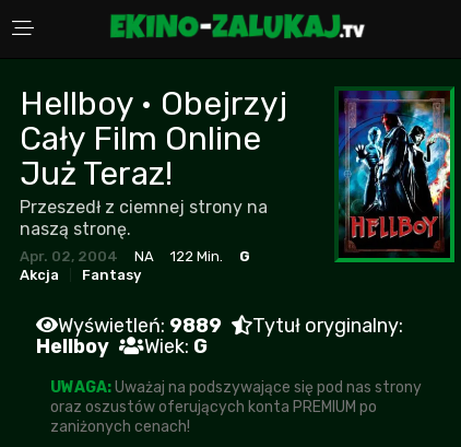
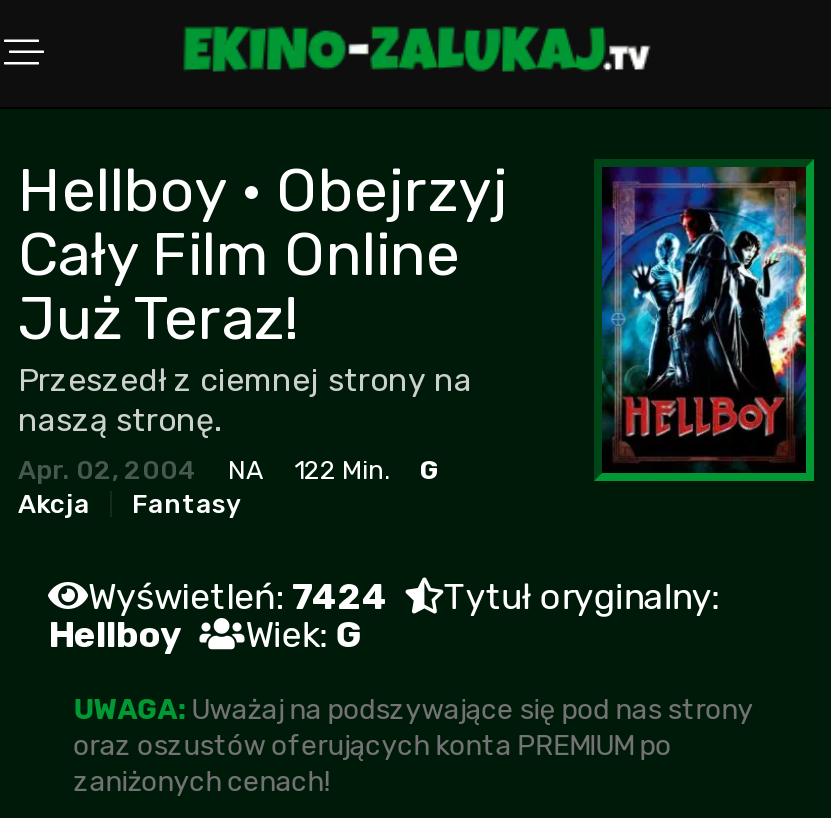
- Wyświetleń: 9889 Tytuł oryginalny:
+ Wyświetleń: 7424 Tytuł oryginalny:
